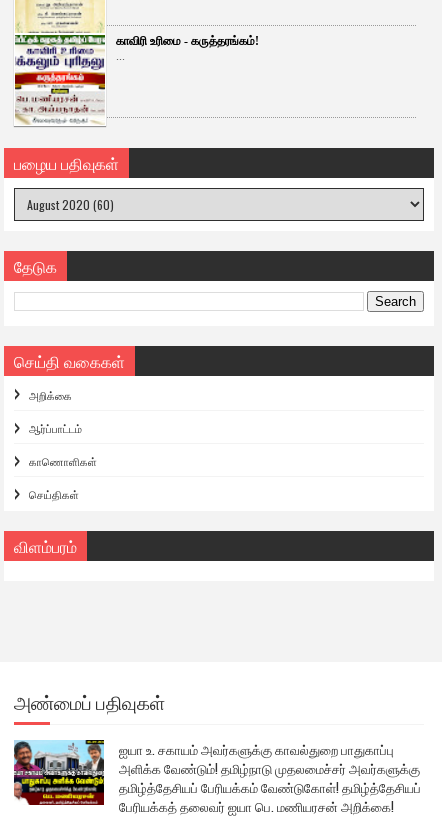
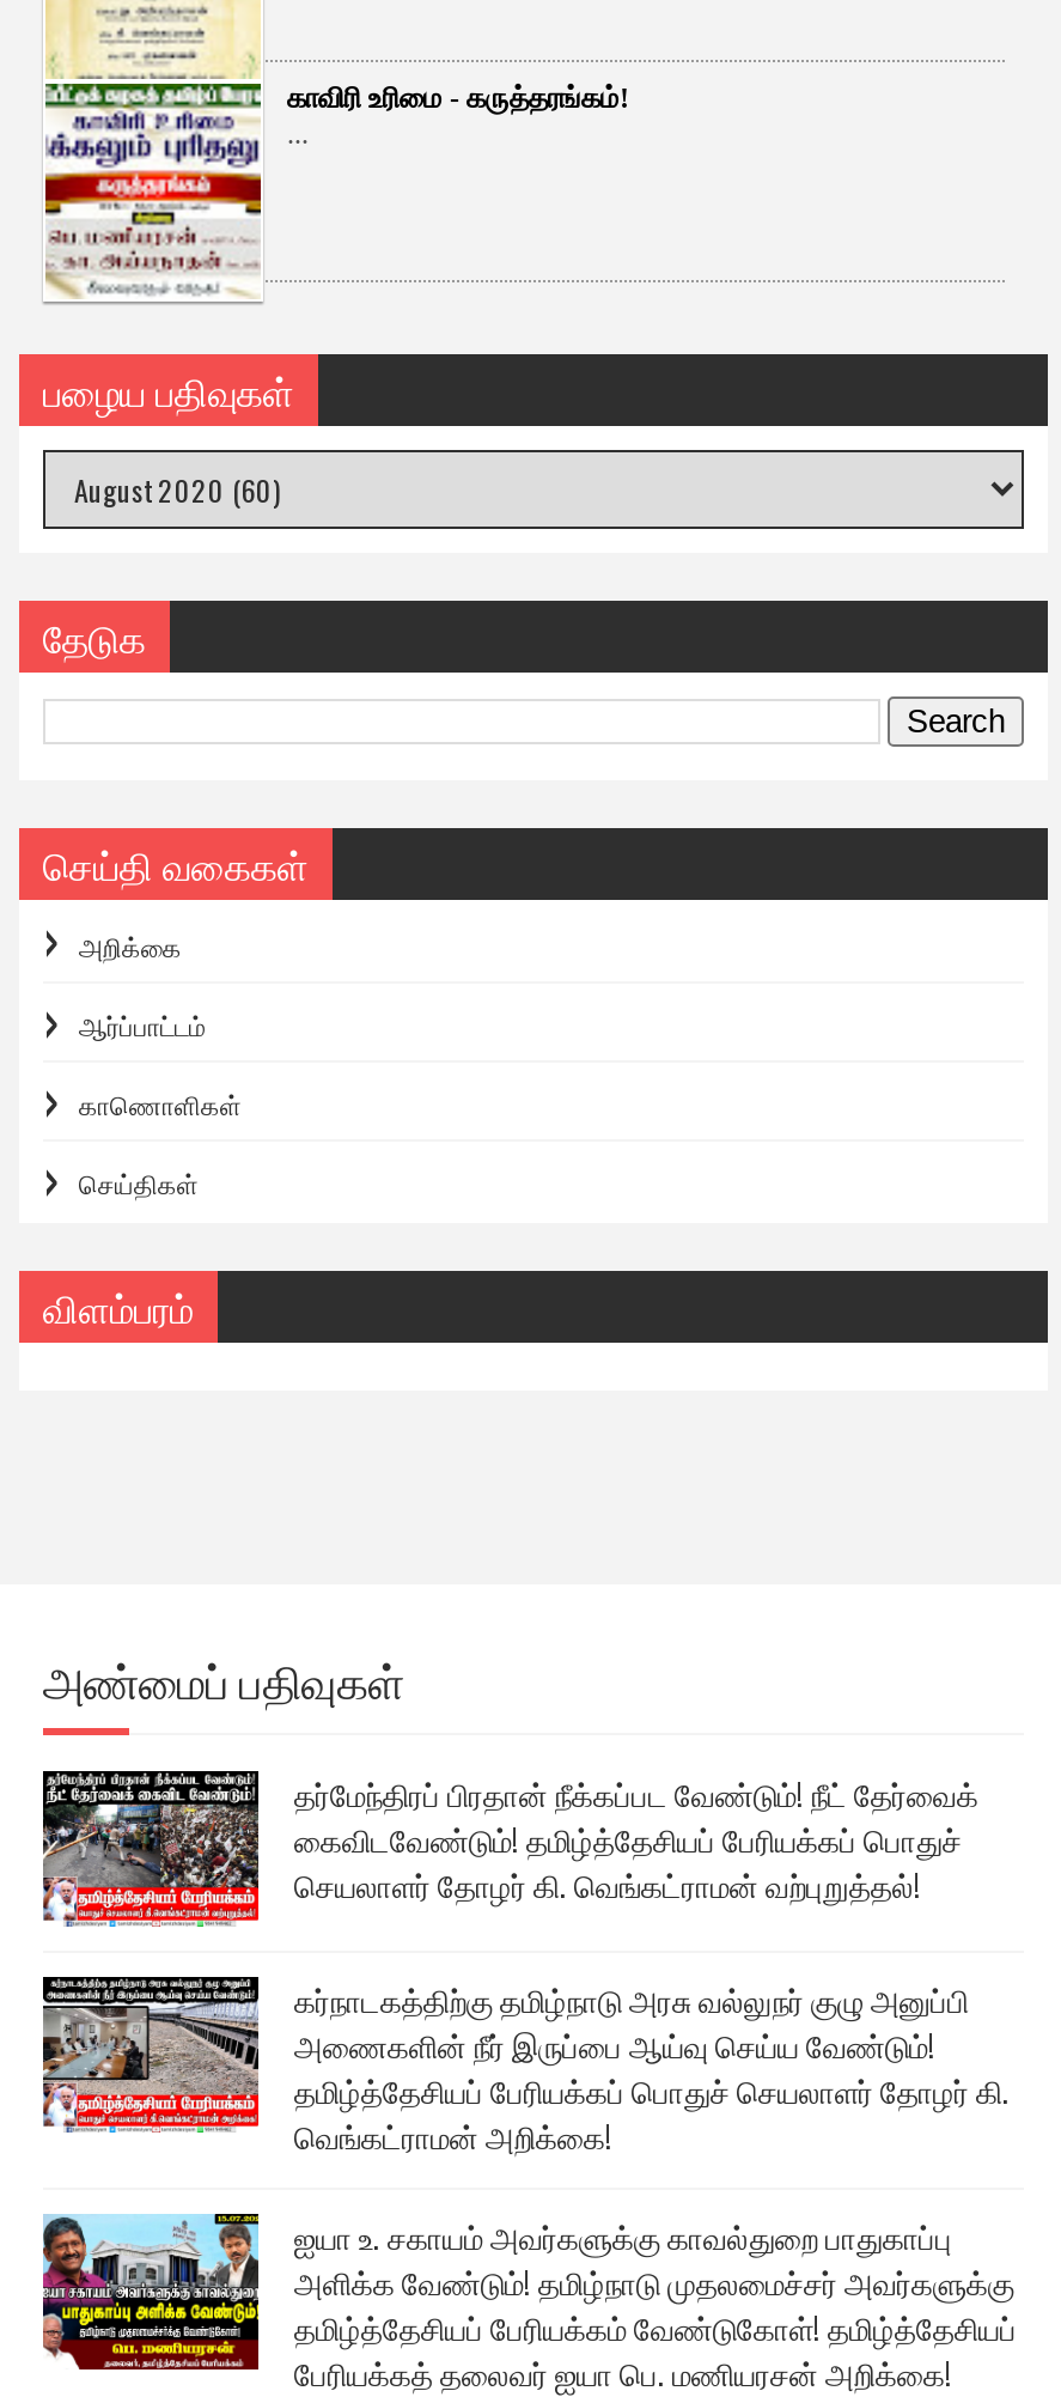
+ [image]
+ தர்மேந்திரப் பிரதான் நீக்கப்பட வேண்டும்! நீட் தேர்வைக்
+ கைவிடவேண்டும்! தமிழ்த்தேசியப் பேரியக்கப் பொதுச்
+ செயலாளர் தோழர் கி. வெங்கட்ராமன் வற்புறுத்தல்!
+ கர்நாடகத்திற்கு தமிழ்நாடு அரசு வல்லுநர் குழு அனுப்பி
+ அணைகளின் நீர் இருப்பை ஆய்வு செய்ய வேண்டும்!
+ தமிழ்த்தேசியப் பேரியக்கப் பொதுச் செயலாளர் தோழர் கி.
+ வெங்கட்ராமன் அறிக்கை!

+ [image]
